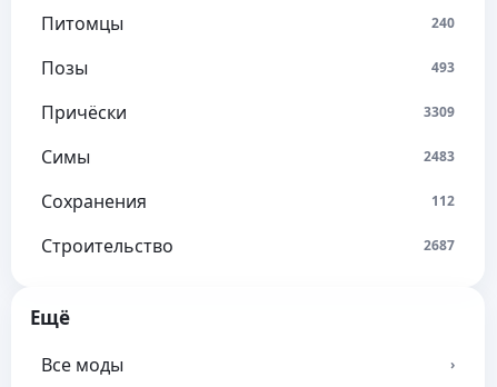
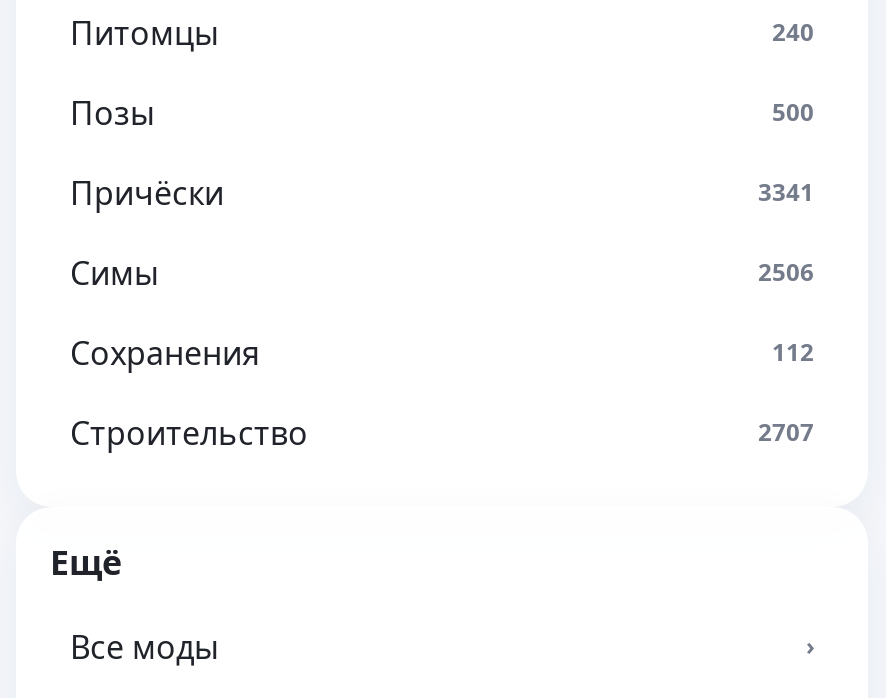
- 493
+ 500

- 3309
+ 3341

- 2483
+ 2506

- 2687
+ 2707
